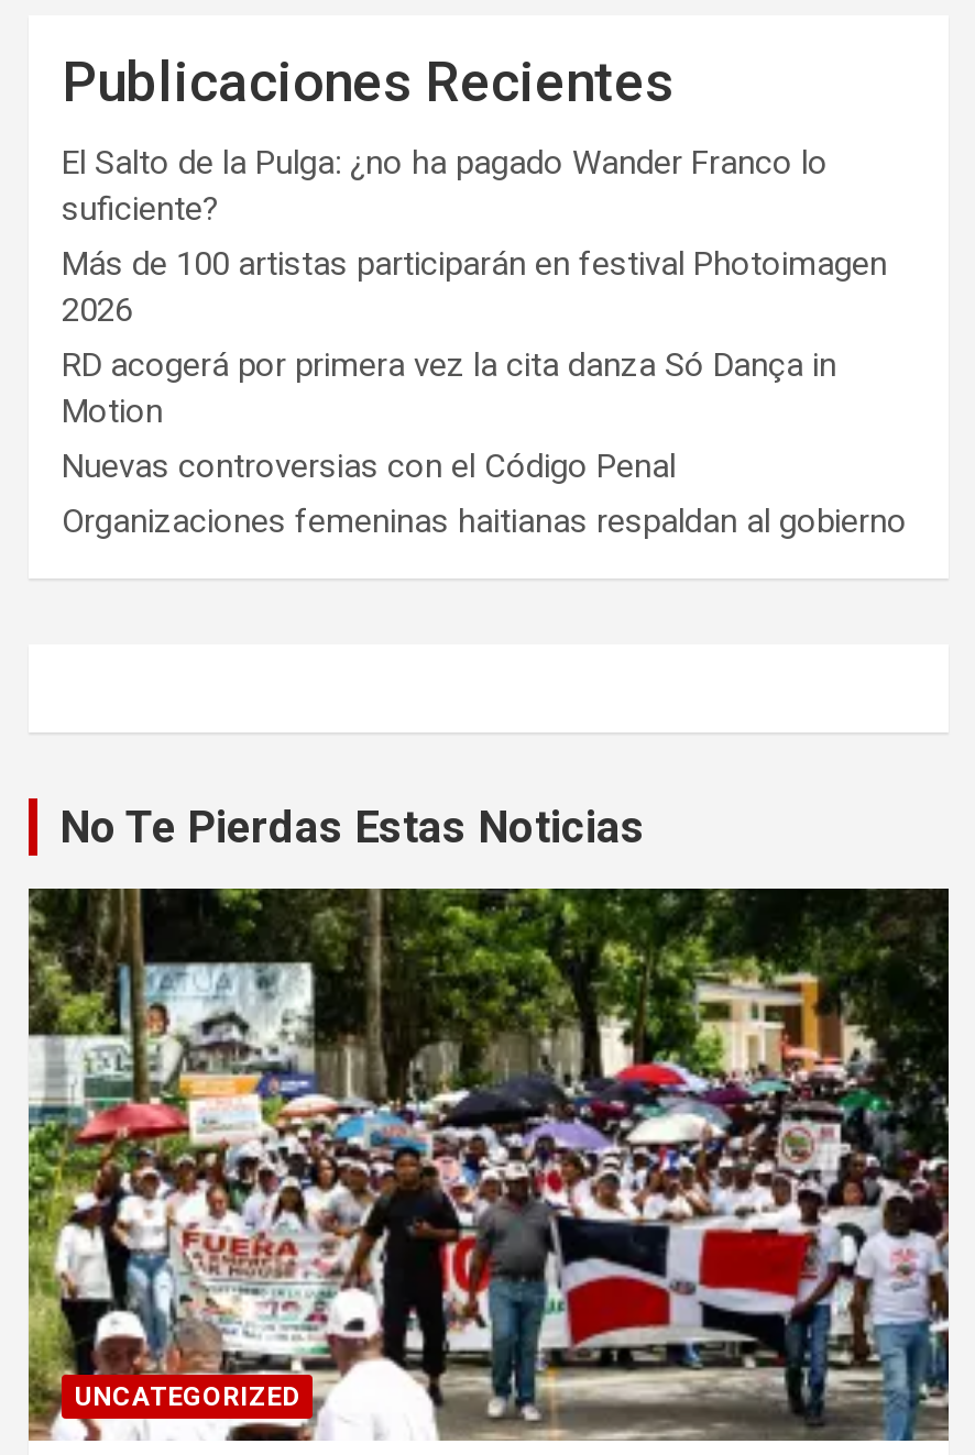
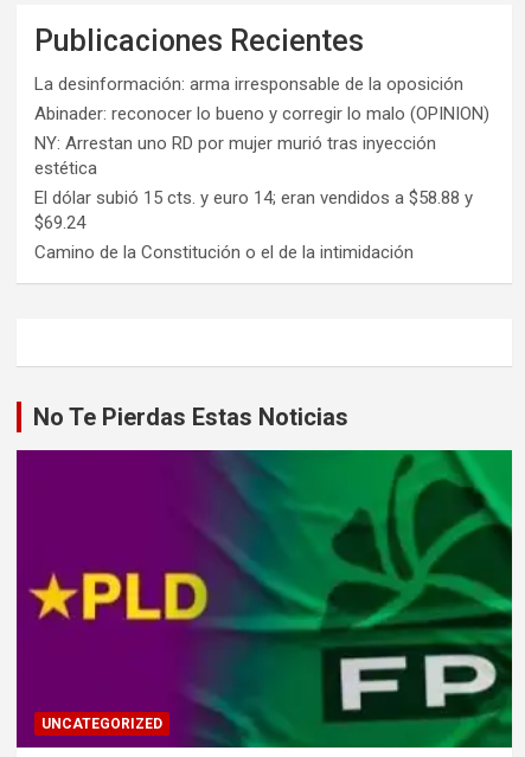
- El Salto de la Pulga: ¿no ha pagado Wander Franco lo
- suficiente?
- Más de 100 artistas participarán en festival Photoimagen
- 2026
- RD acogerá por primera vez la cita danza Só Dança in
- Motion
- Nuevas controversias con el Código Penal
- Organizaciones femeninas haitianas respaldan al gobierno
+ La desinformación: arma irresponsable de la oposición
+ Abinader: reconocer lo bueno y corregir lo malo (OPINION)
+ NY: Arrestan uno RD por mujer murió tras inyección
+ estética
+ El dólar subió 15 cts. y euro 14; eran vendidos a $58.88 y
+ $69.24
+ Camino de la Constitución o el de la intimidación

- [image]
+ [image]
